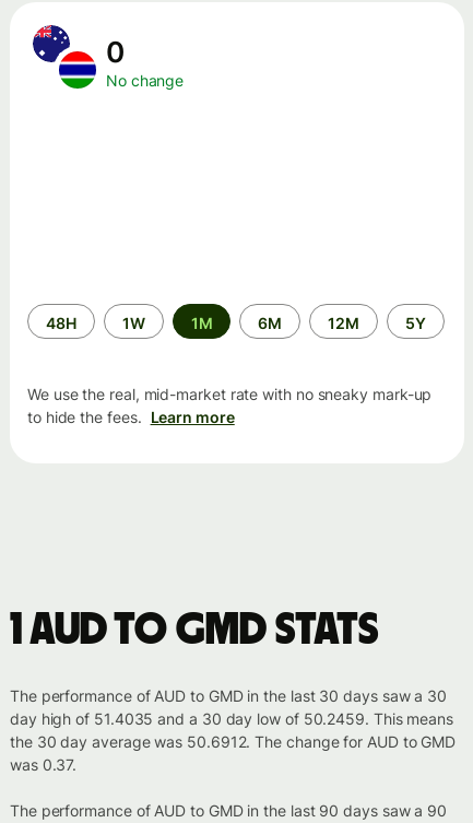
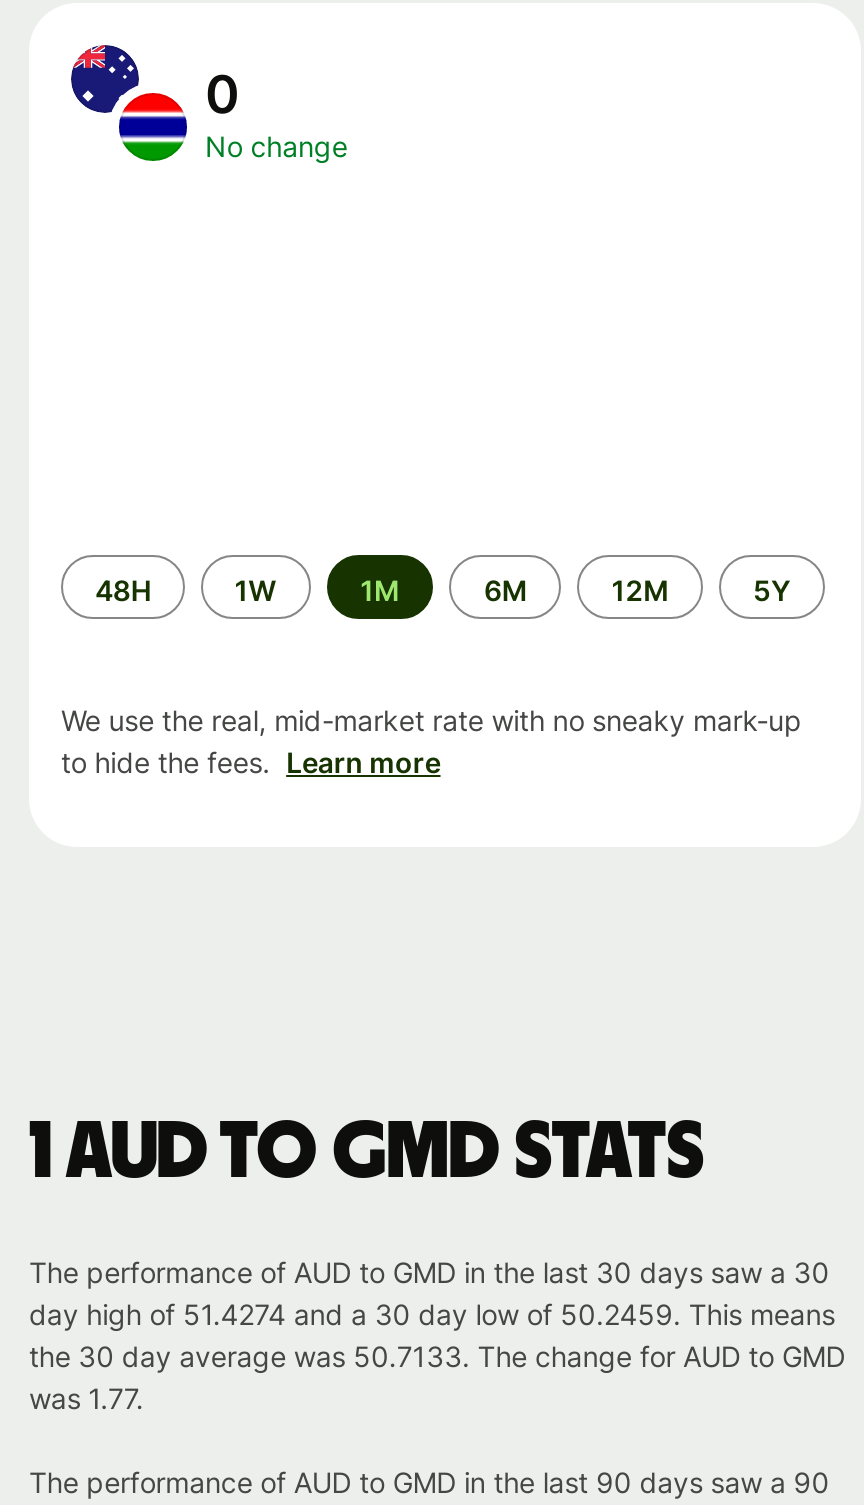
- day high of 51.4035 and a 30 day low of 50.2459. This means
+ day high of 51.4274 and a 30 day low of 50.2459. This means

- the 30 day average was 50.6912. The change for AUD to GMD
+ the 30 day average was 50.7133. The change for AUD to GMD

- was 0.37.
+ was 1.77.
